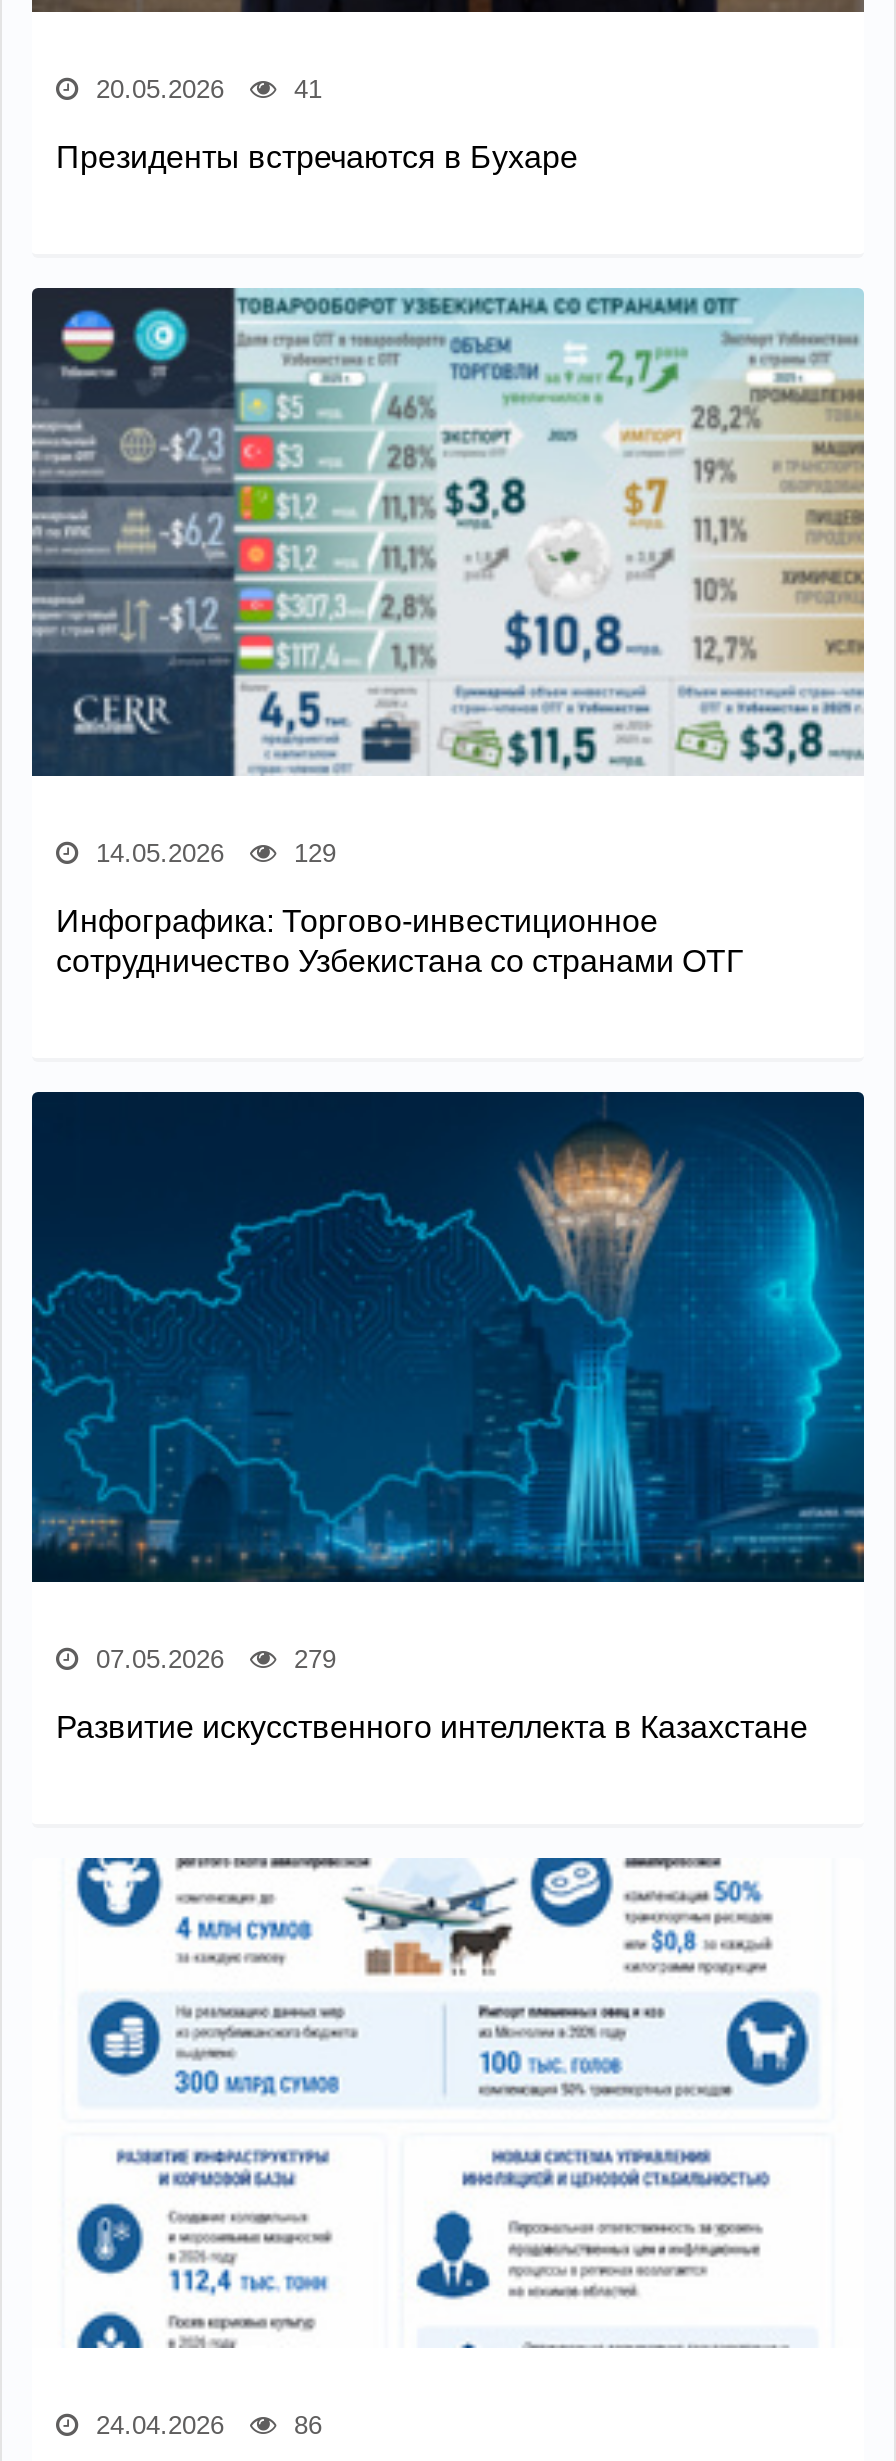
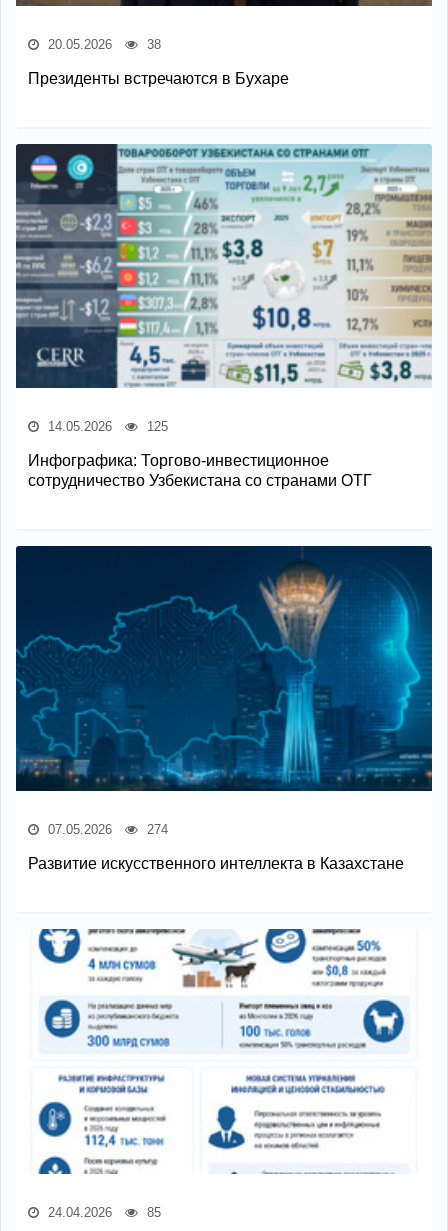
- 41
+ 38

- 129
+ 125

- 279
+ 274

- 86
+ 85
